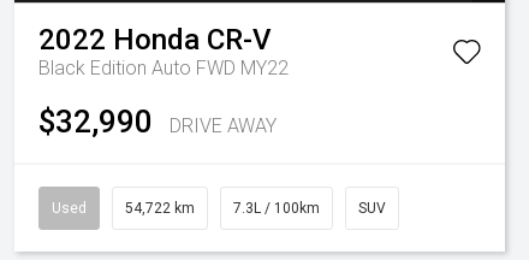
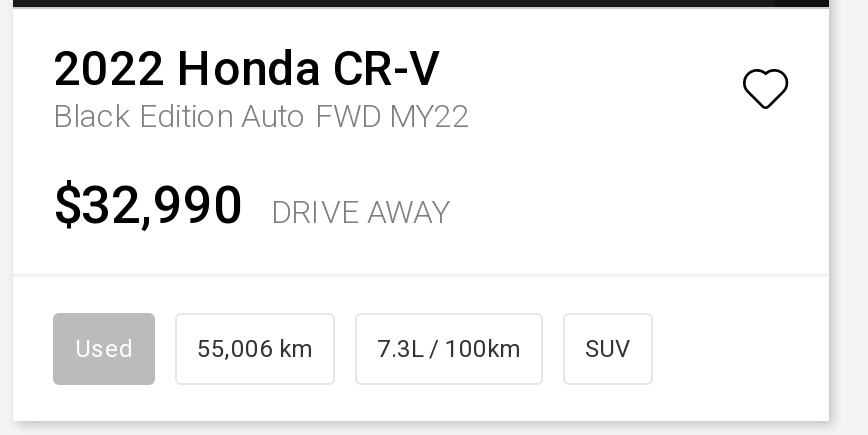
- 54,722 km
+ 55,006 km
